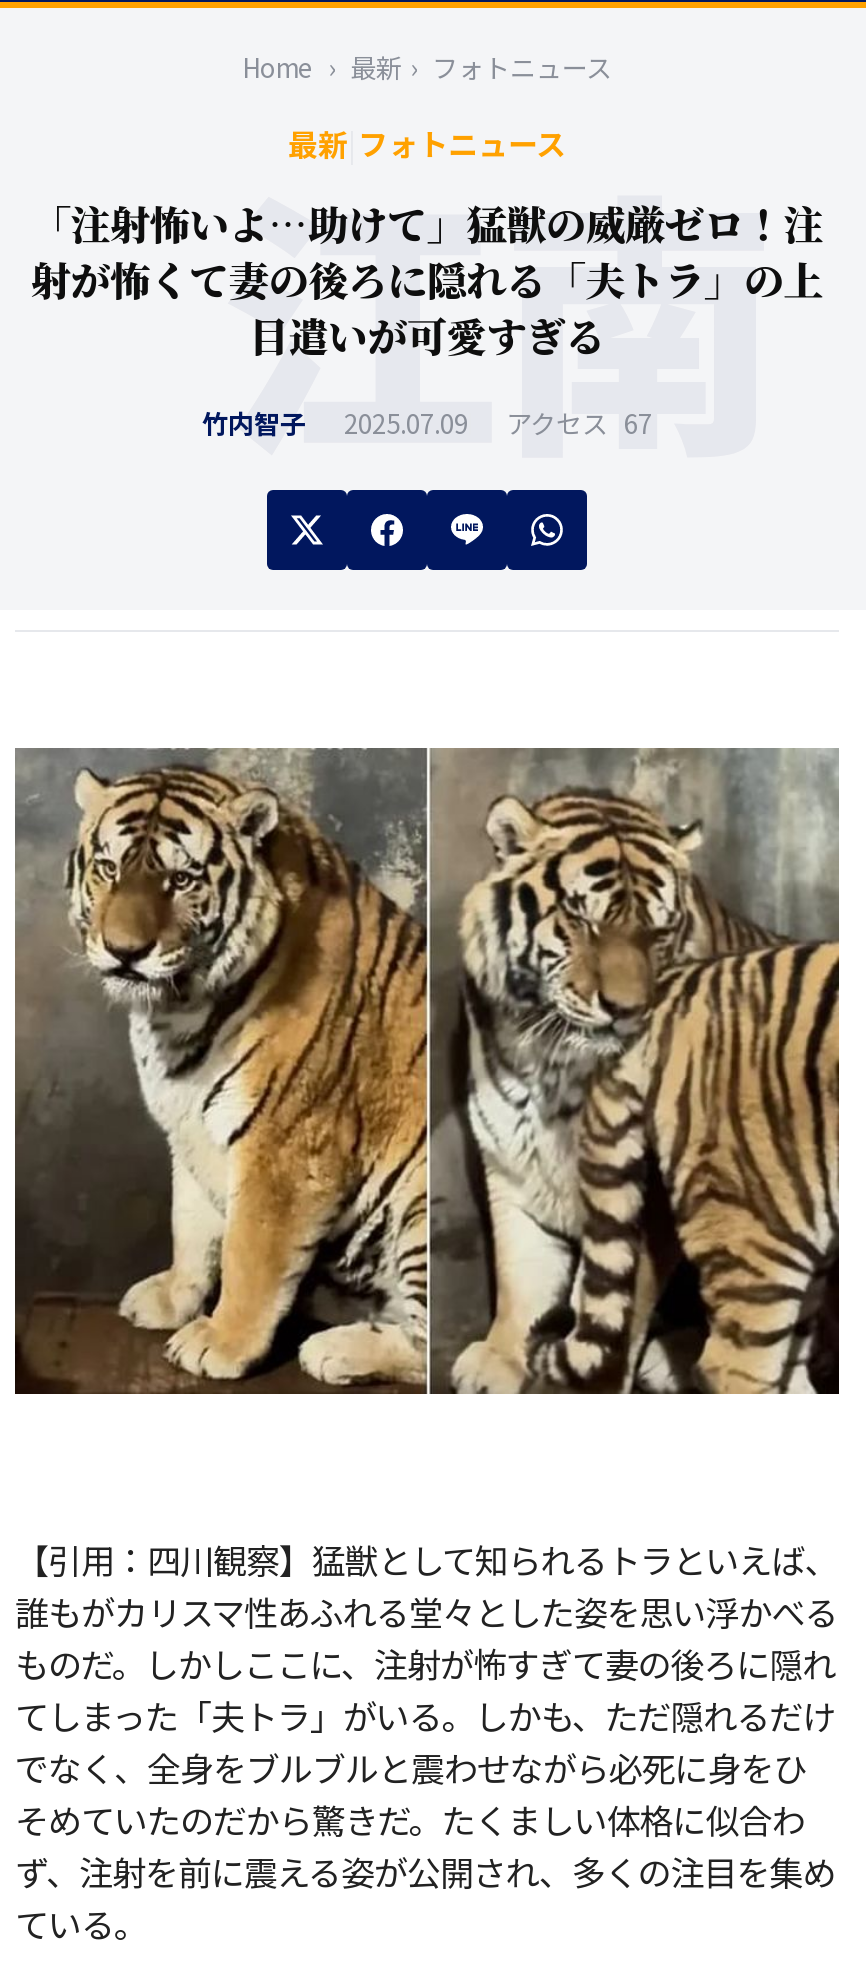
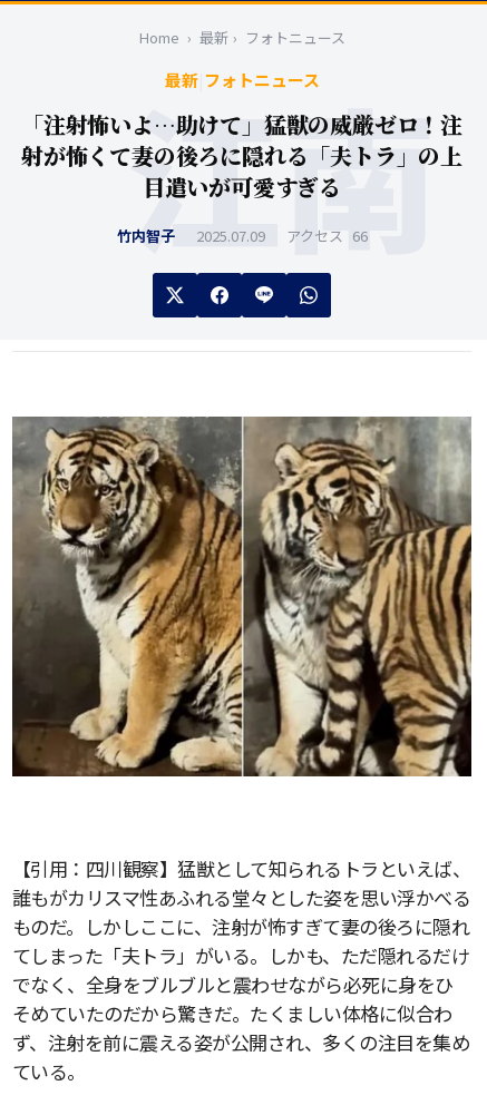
- 竹内智子 2025.07.09 アクセス 67
+ 竹内智子 2025.07.09 アクセス 66
